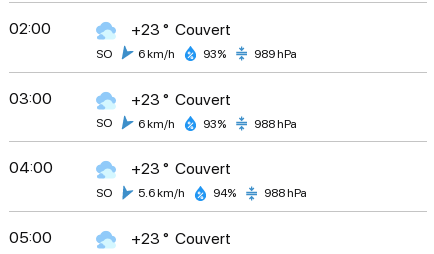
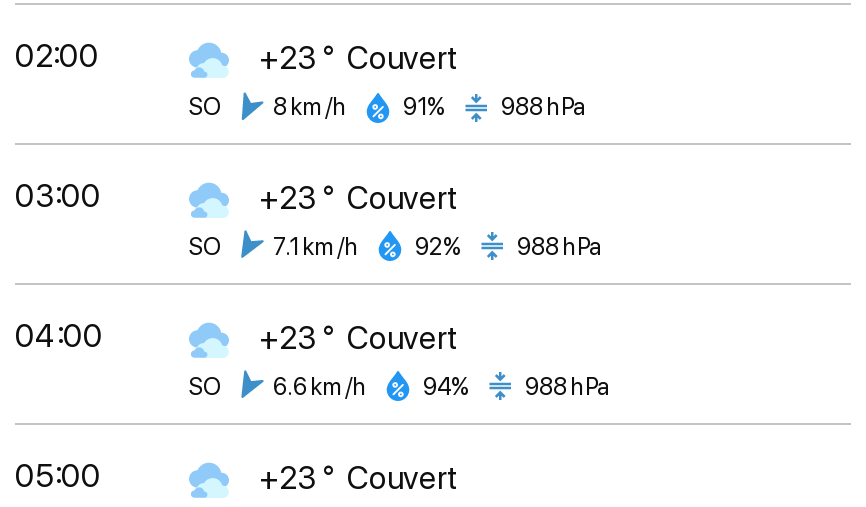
- 6 km/h
+ 8 km/h

- 93%
+ 91%

- 989 hPa
+ 988 hPa

- 6 km/h
+ 7.1 km/h

- 93%
+ 92%

- SO 5.6 km/h 94% 988 hPa
+ SO 6.6 km/h 94% 988 hPa
